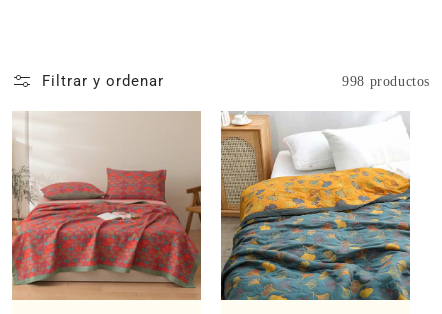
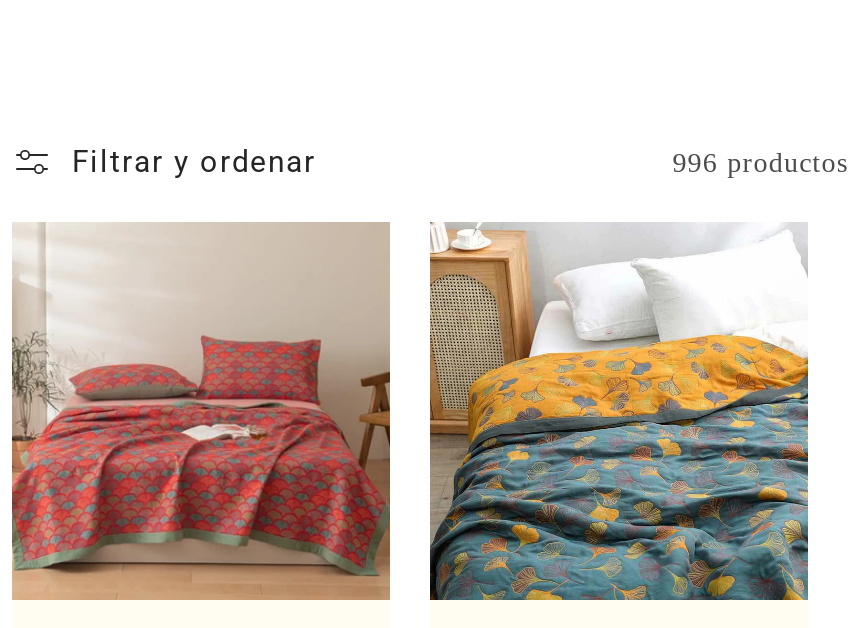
- 998 productos
+ 996 productos
